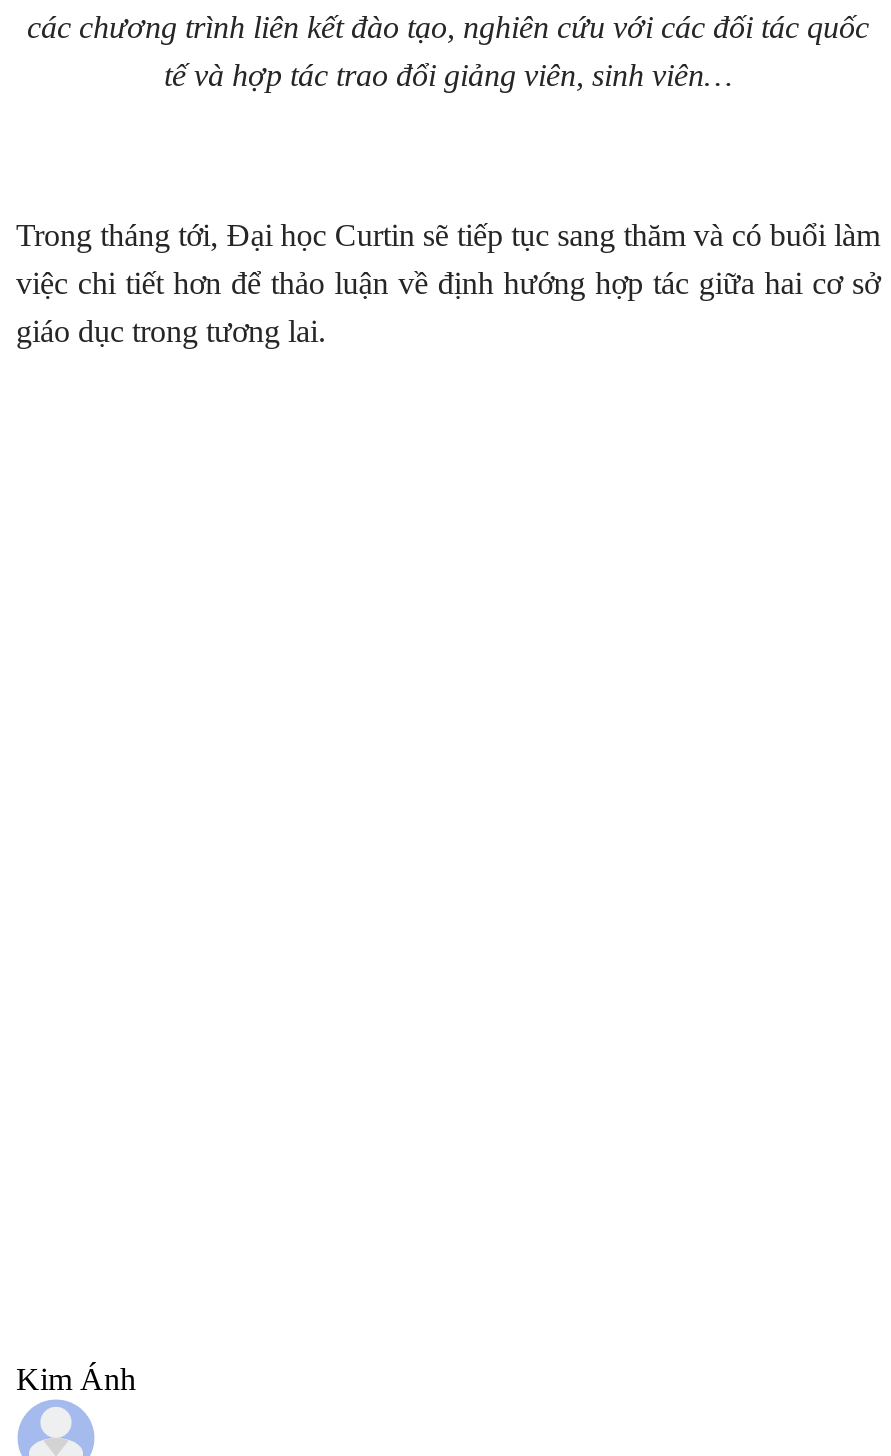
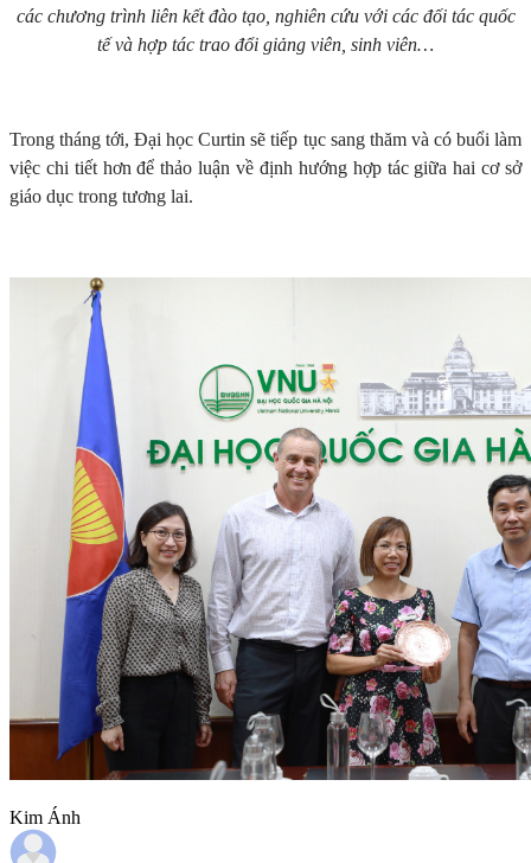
+ [image]
